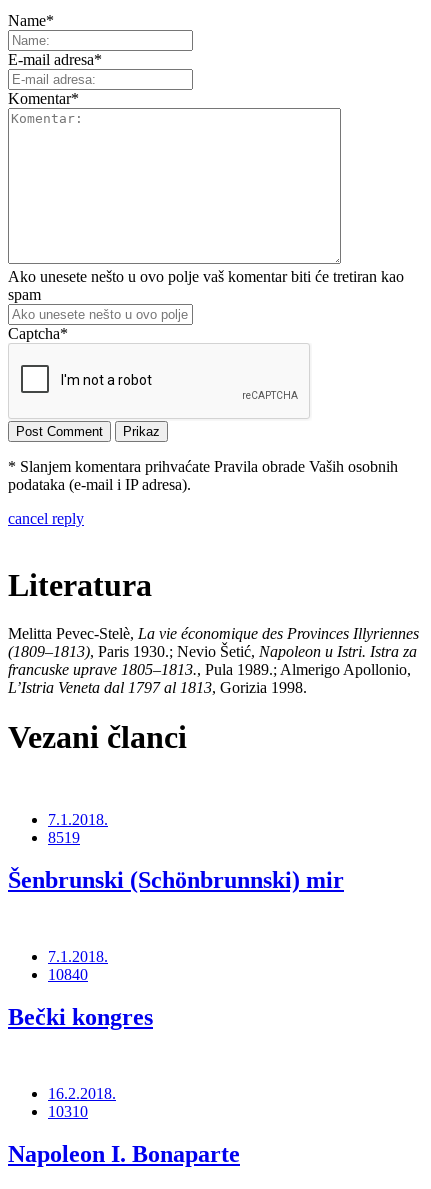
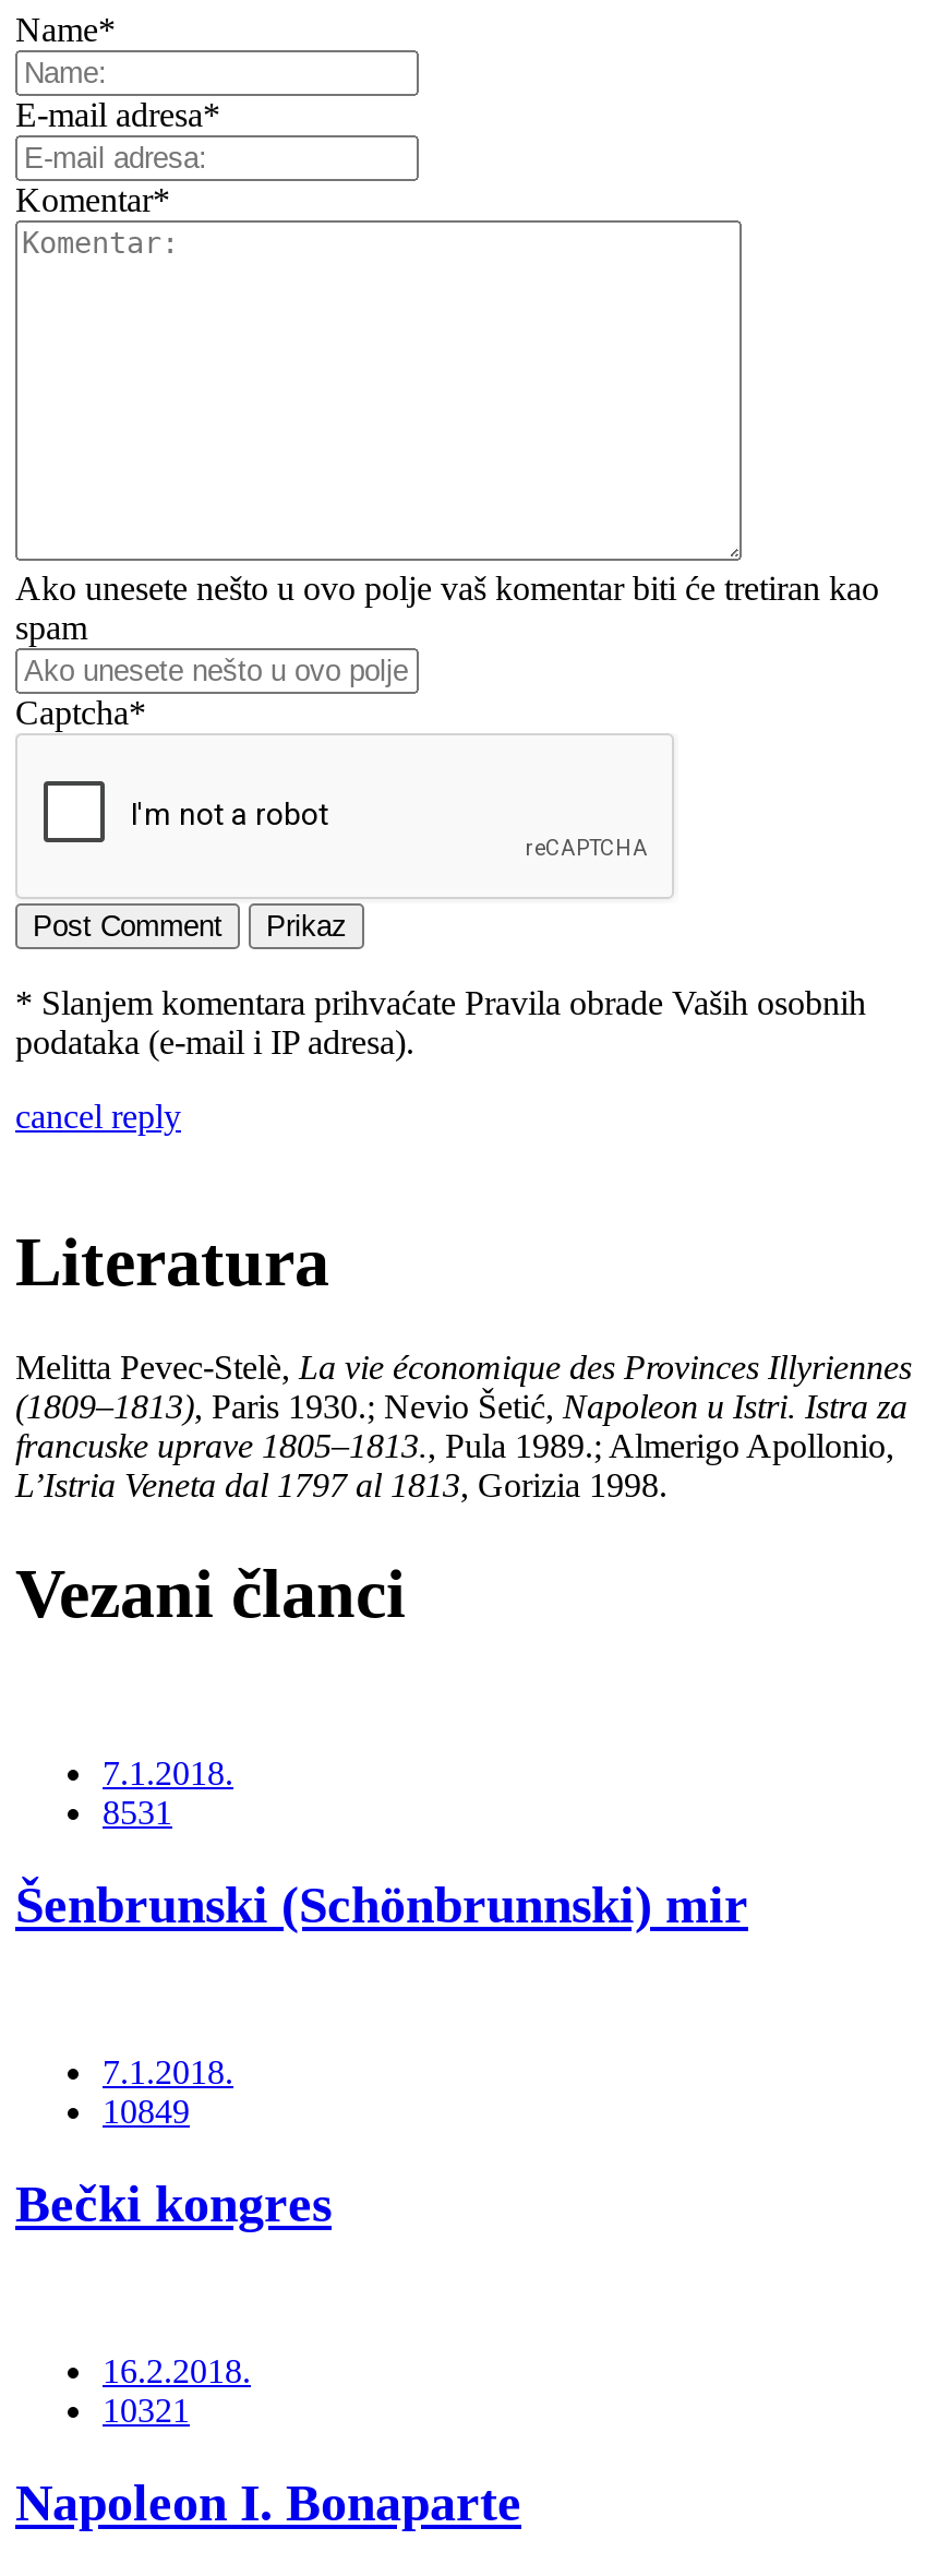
- 8519
+ 8531

- 10840
+ 10849

- 10310
+ 10321
